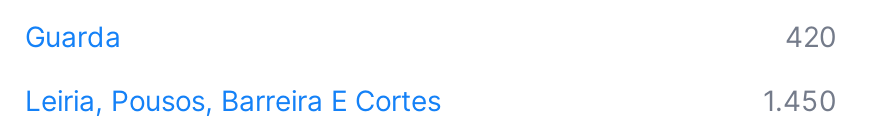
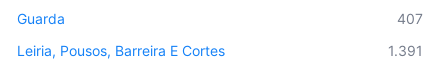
- 420
+ 407

- 1.450
+ 1.391
